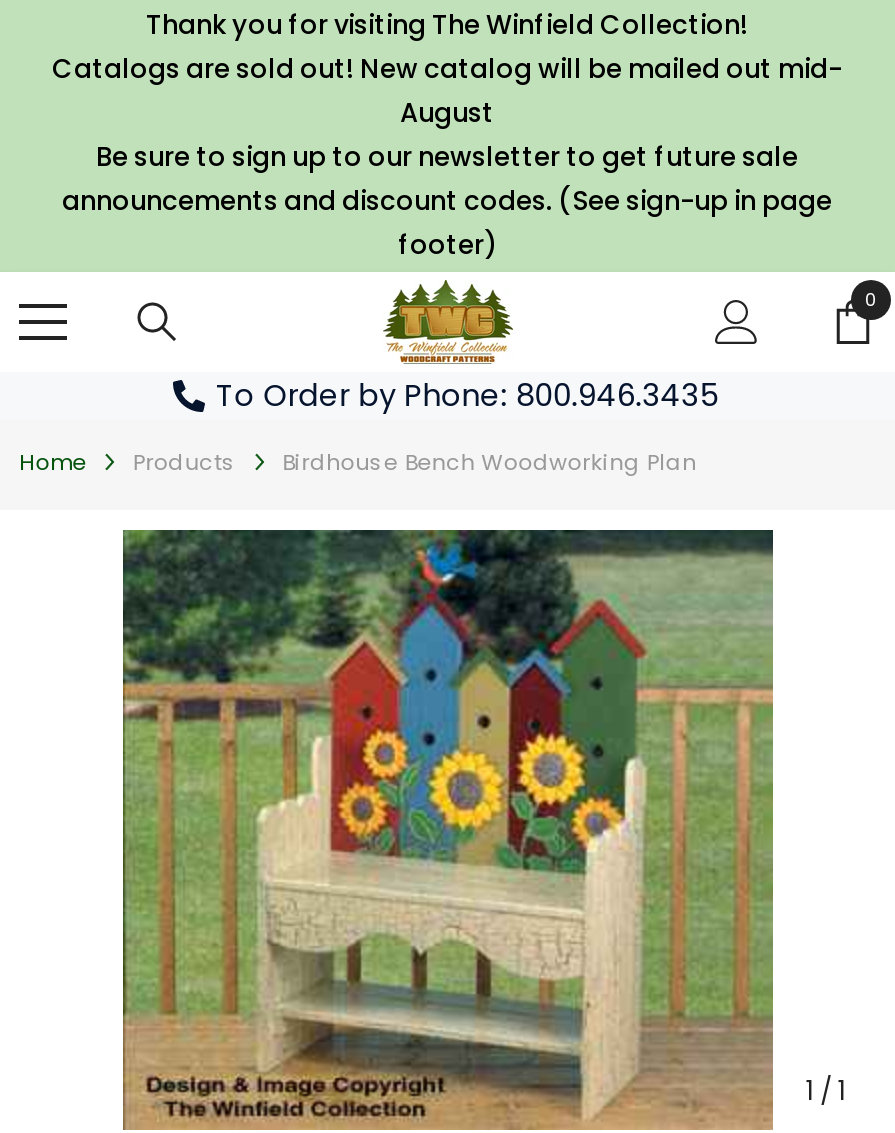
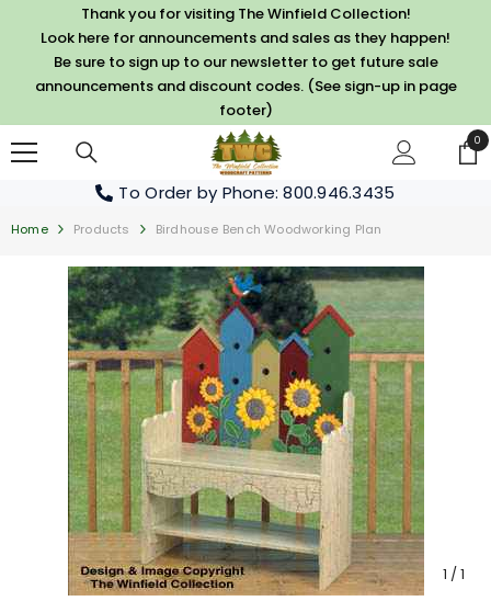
- Catalogs are sold out! New catalog will be mailed out mid-
- August
+ Look here for announcements and sales as they happen!
